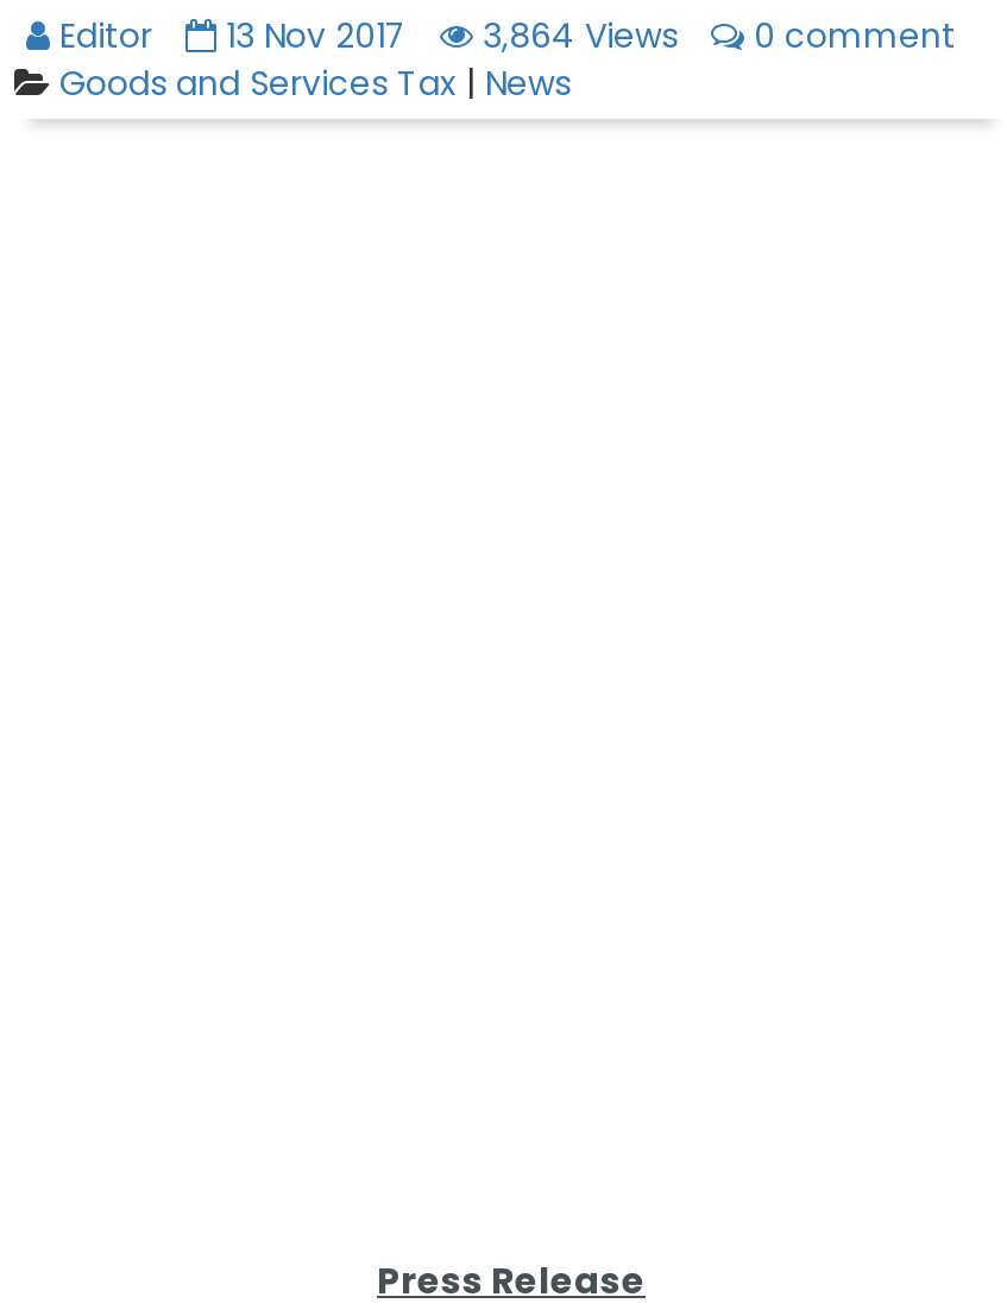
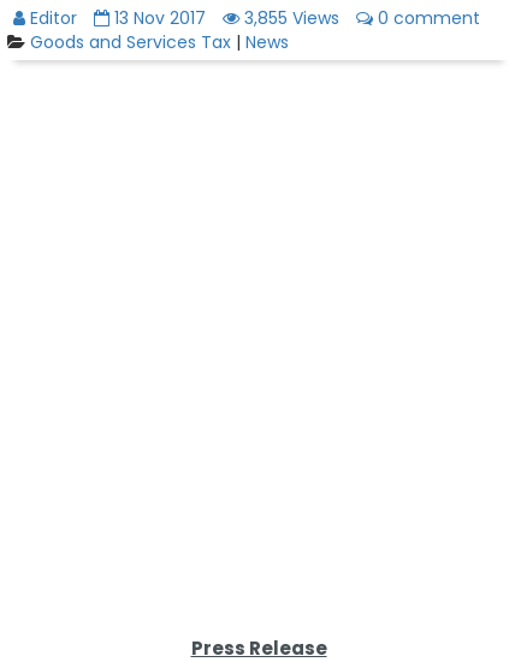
- Editor 13 Nov 2017 3,864 Views 0 comment
+ Editor 13 Nov 2017 3,855 Views 0 comment
